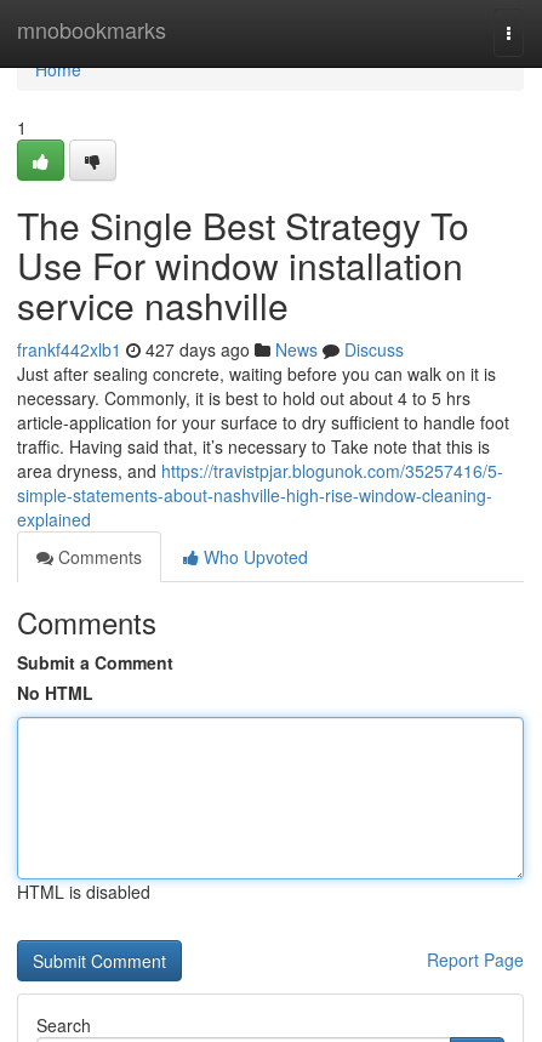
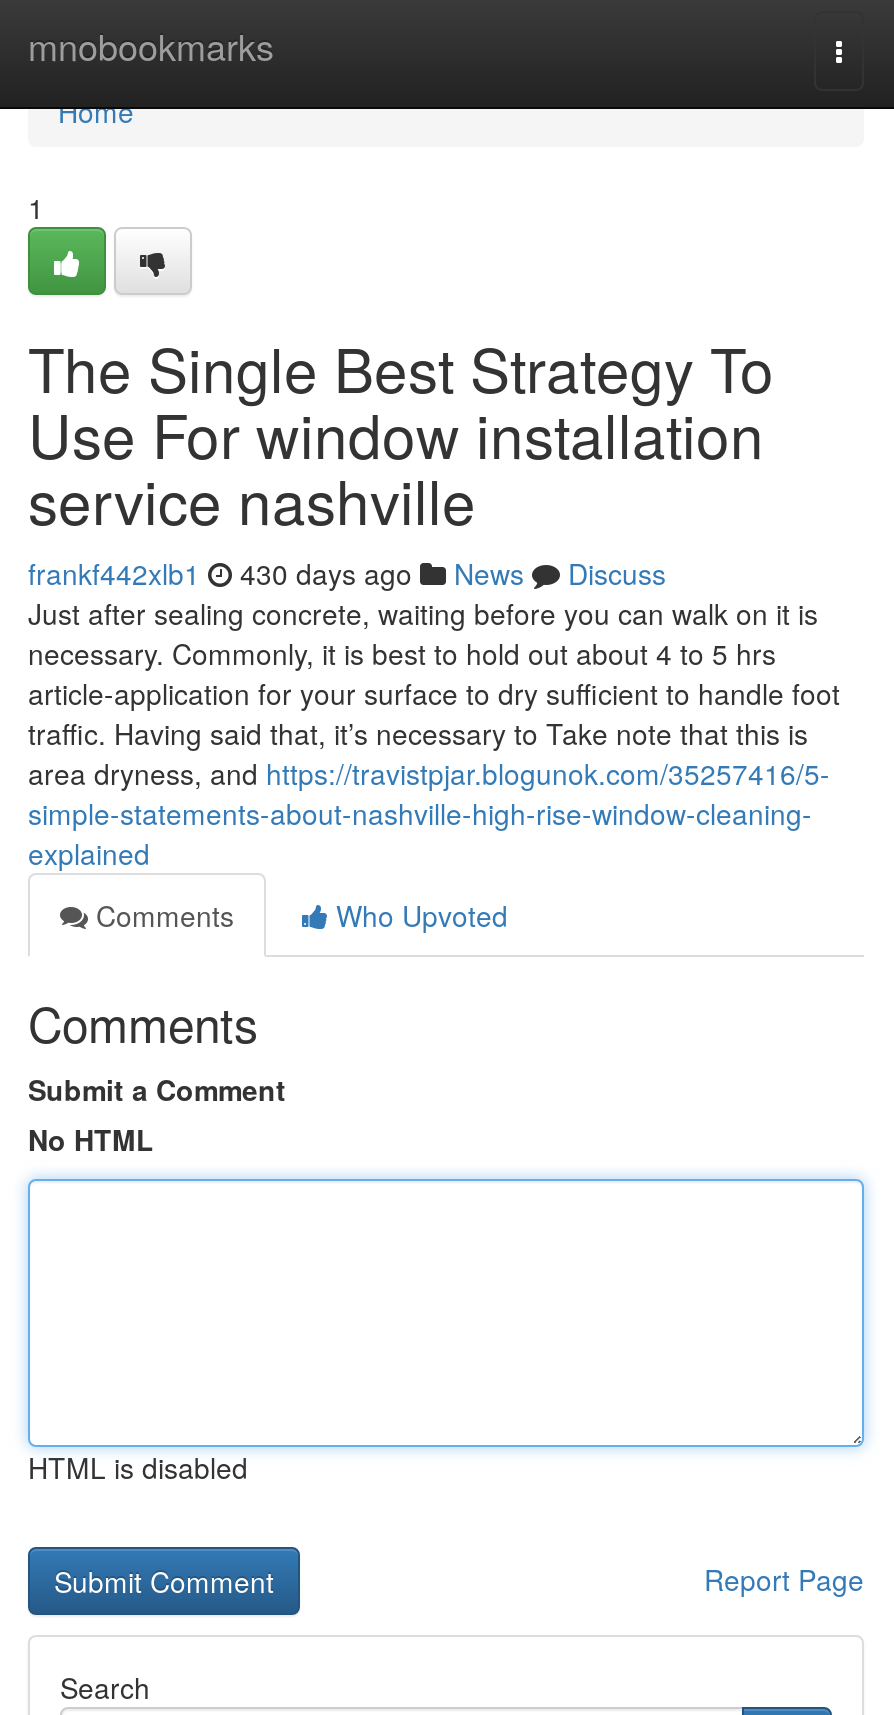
- frankf442xlb1 427 days ago News Discuss
+ frankf442xlb1 430 days ago News Discuss
